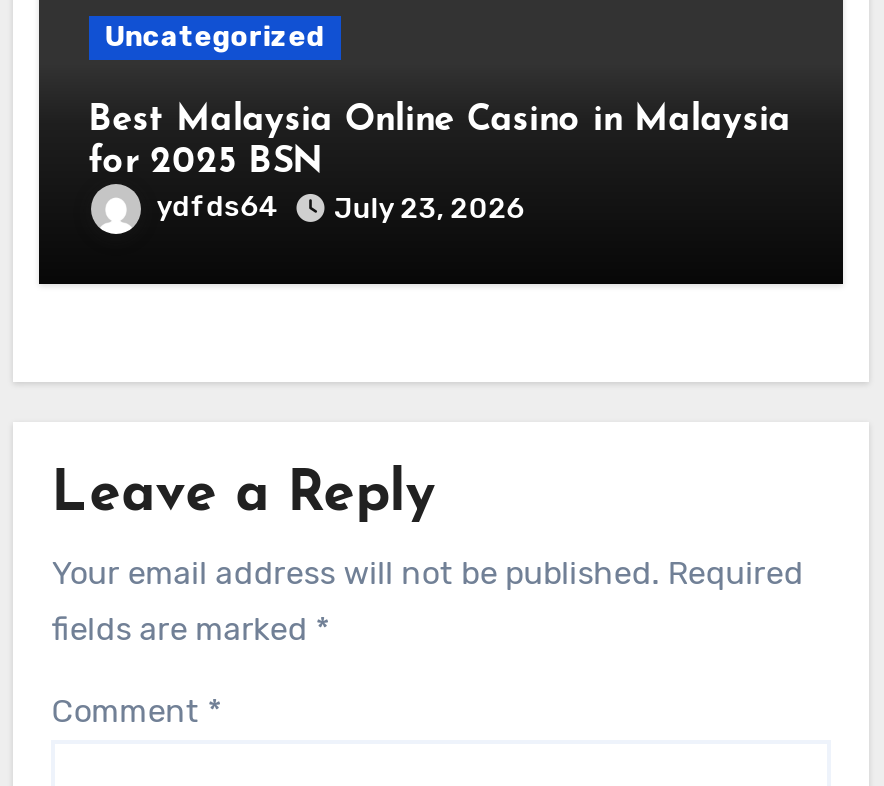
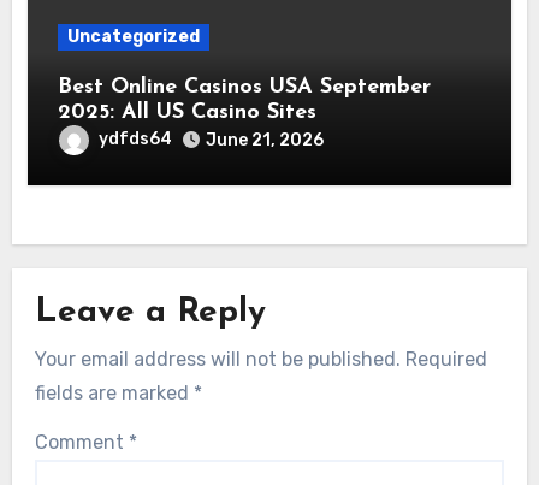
- Best Malaysia Online Casino in Malaysia
- for 2025 BSN
+ Best Online Casinos USA September
+ 2025: All US Casino Sites

- ydfds64 July 23, 2026
+ ydfds64 June 21, 2026
